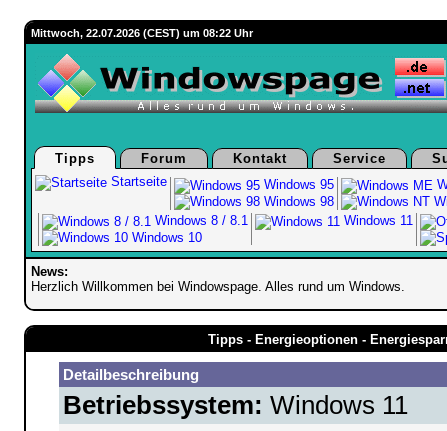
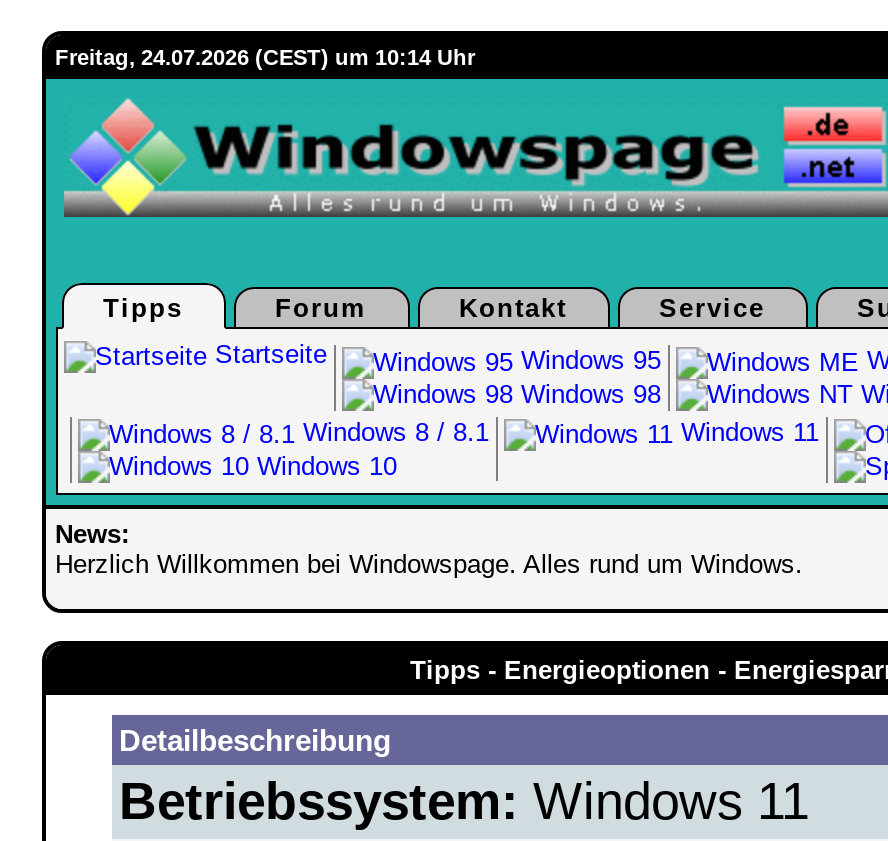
- Mittwoch, 22.07.2026 (CEST) um 08:22 Uhr
+ Freitag, 24.07.2026 (CEST) um 10:14 Uhr
